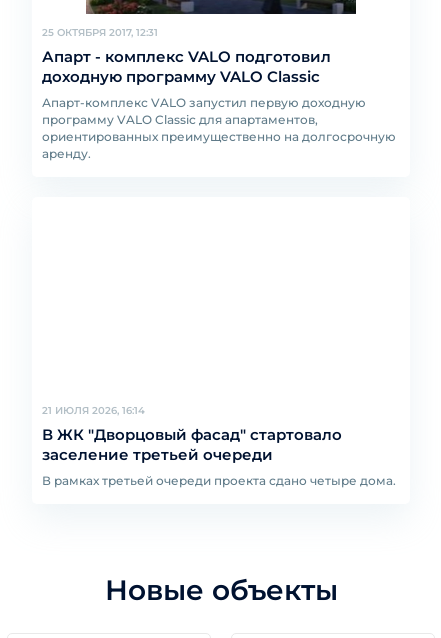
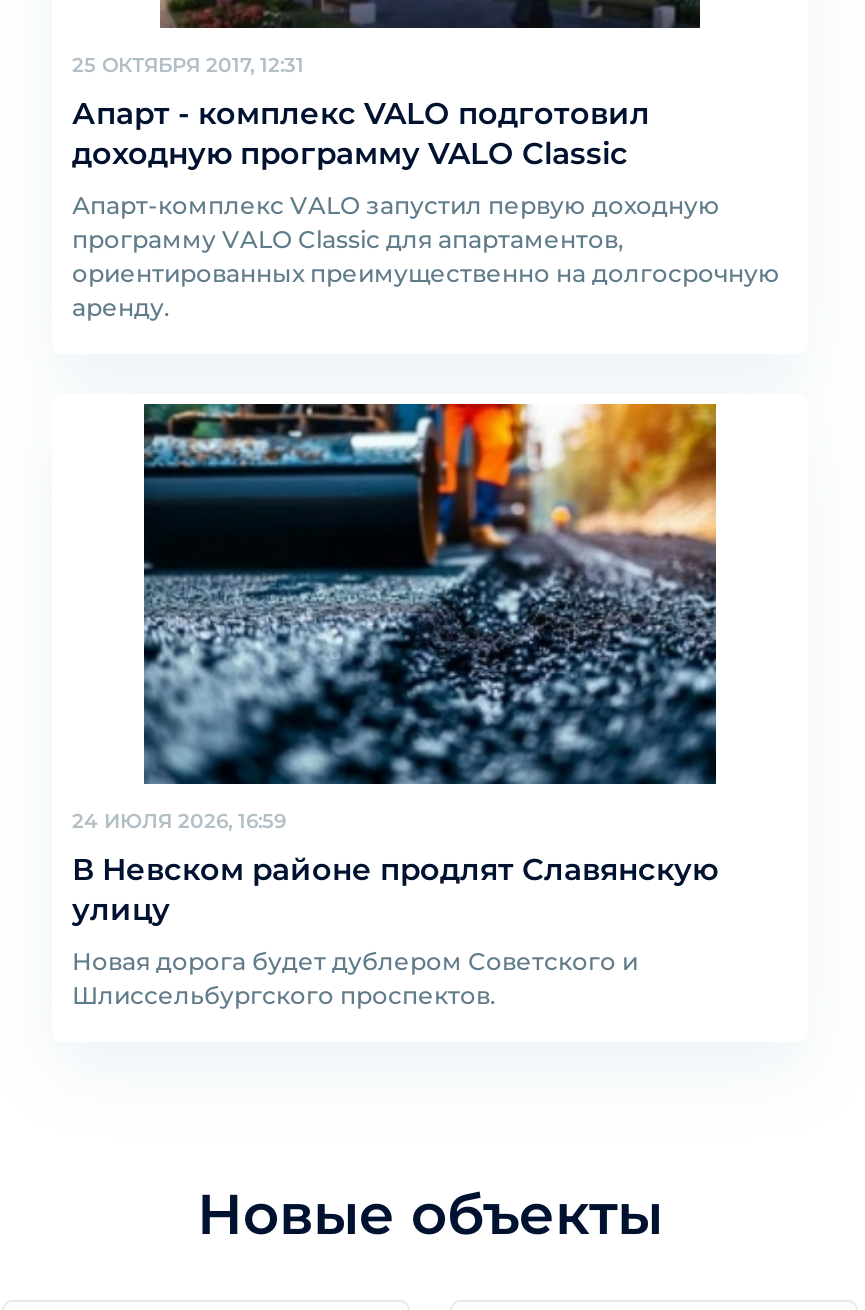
+ [image]

- 21 ИЮЛЯ 2026, 16:14
- В ЖК "Дворцовый фасад" стартовало
- заселение третьей очереди
+ 24 ИЮЛЯ 2026, 16:59
+ В Невском районе продлят Славянскую
+ улицу

- В рамках третьей очереди проекта сдано четыре дома.
+ Новая дорога будет дублером Советского и
+ Шлиссельбургского проспектов.
